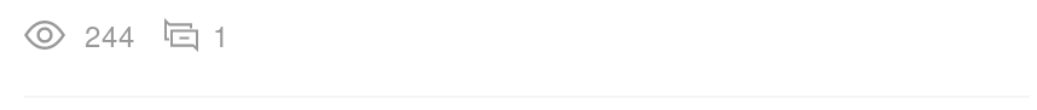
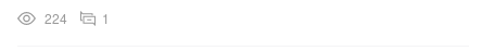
- 244 1
+ 224 1
